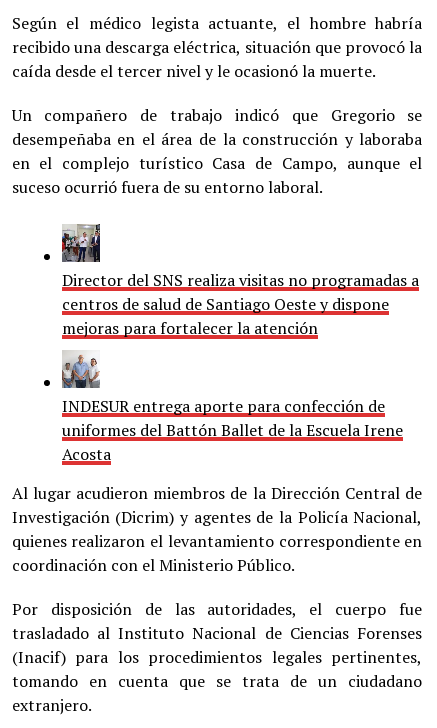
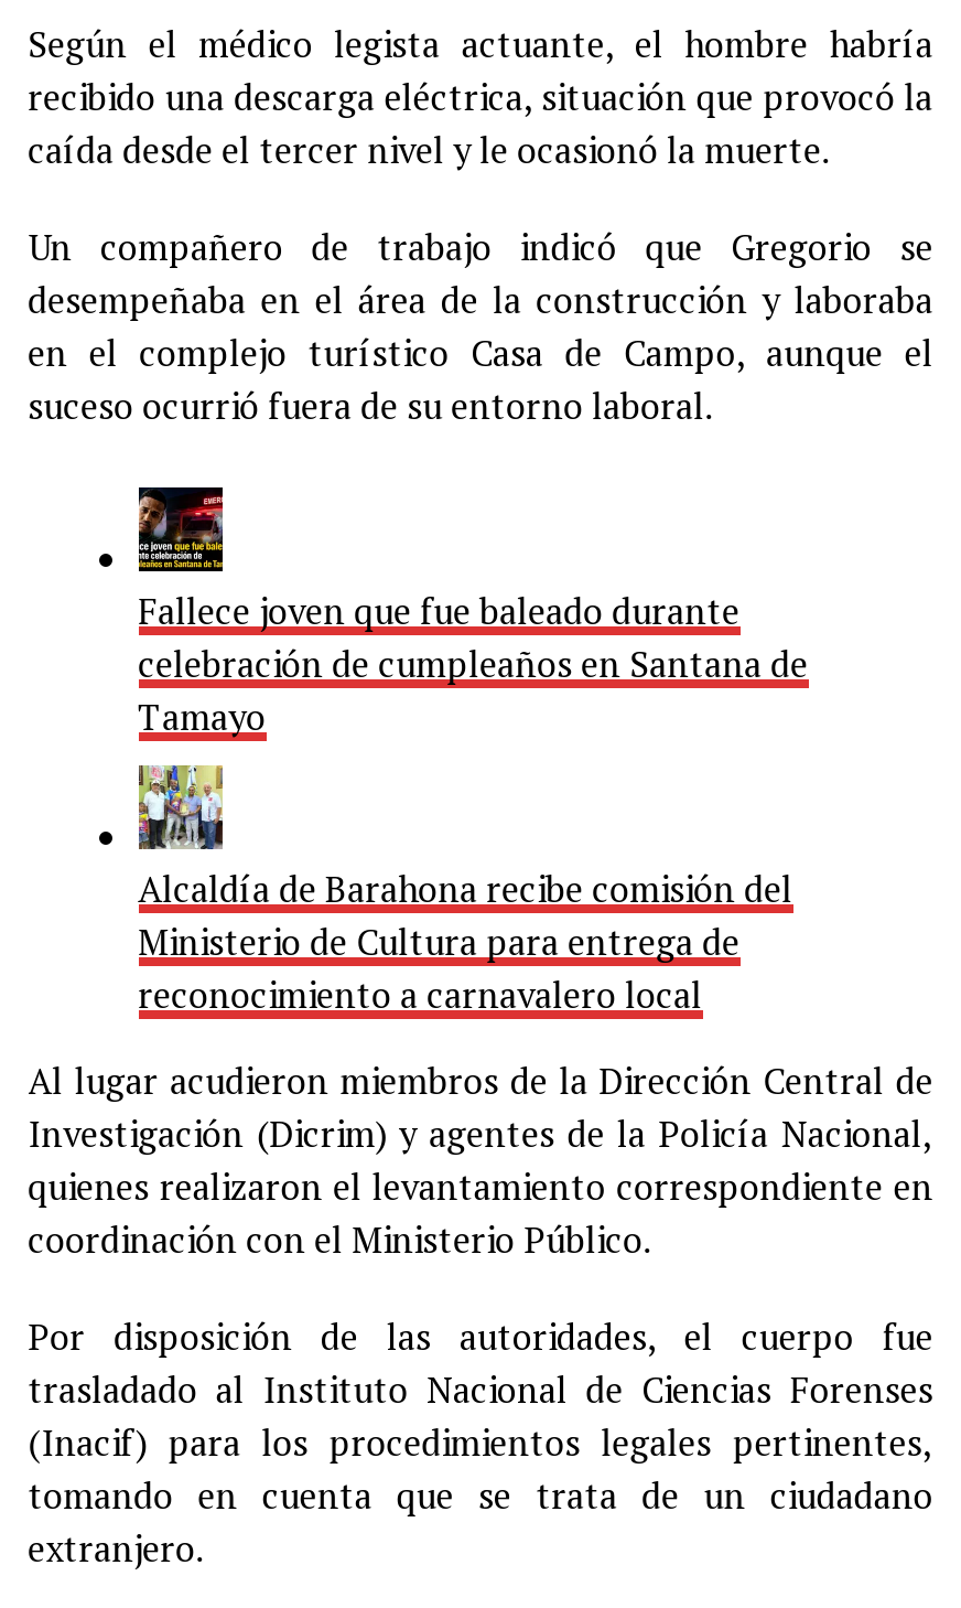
- [image]
- Director del SNS realiza visitas no programadas a
- centros de salud de Santiago Oeste y dispone
- mejoras para fortalecer la atención
+ [image]
+ Fallece joven que fue baleado durante
+ celebración de cumpleaños en Santana de
+ Tamayo

- [image]
- INDESUR entrega aporte para confección de
- uniformes del Battón Ballet de la Escuela Irene
- Acosta
+ [image]
+ Alcaldía de Barahona recibe comisión del
+ Ministerio de Cultura para entrega de
+ reconocimiento a carnavalero local
